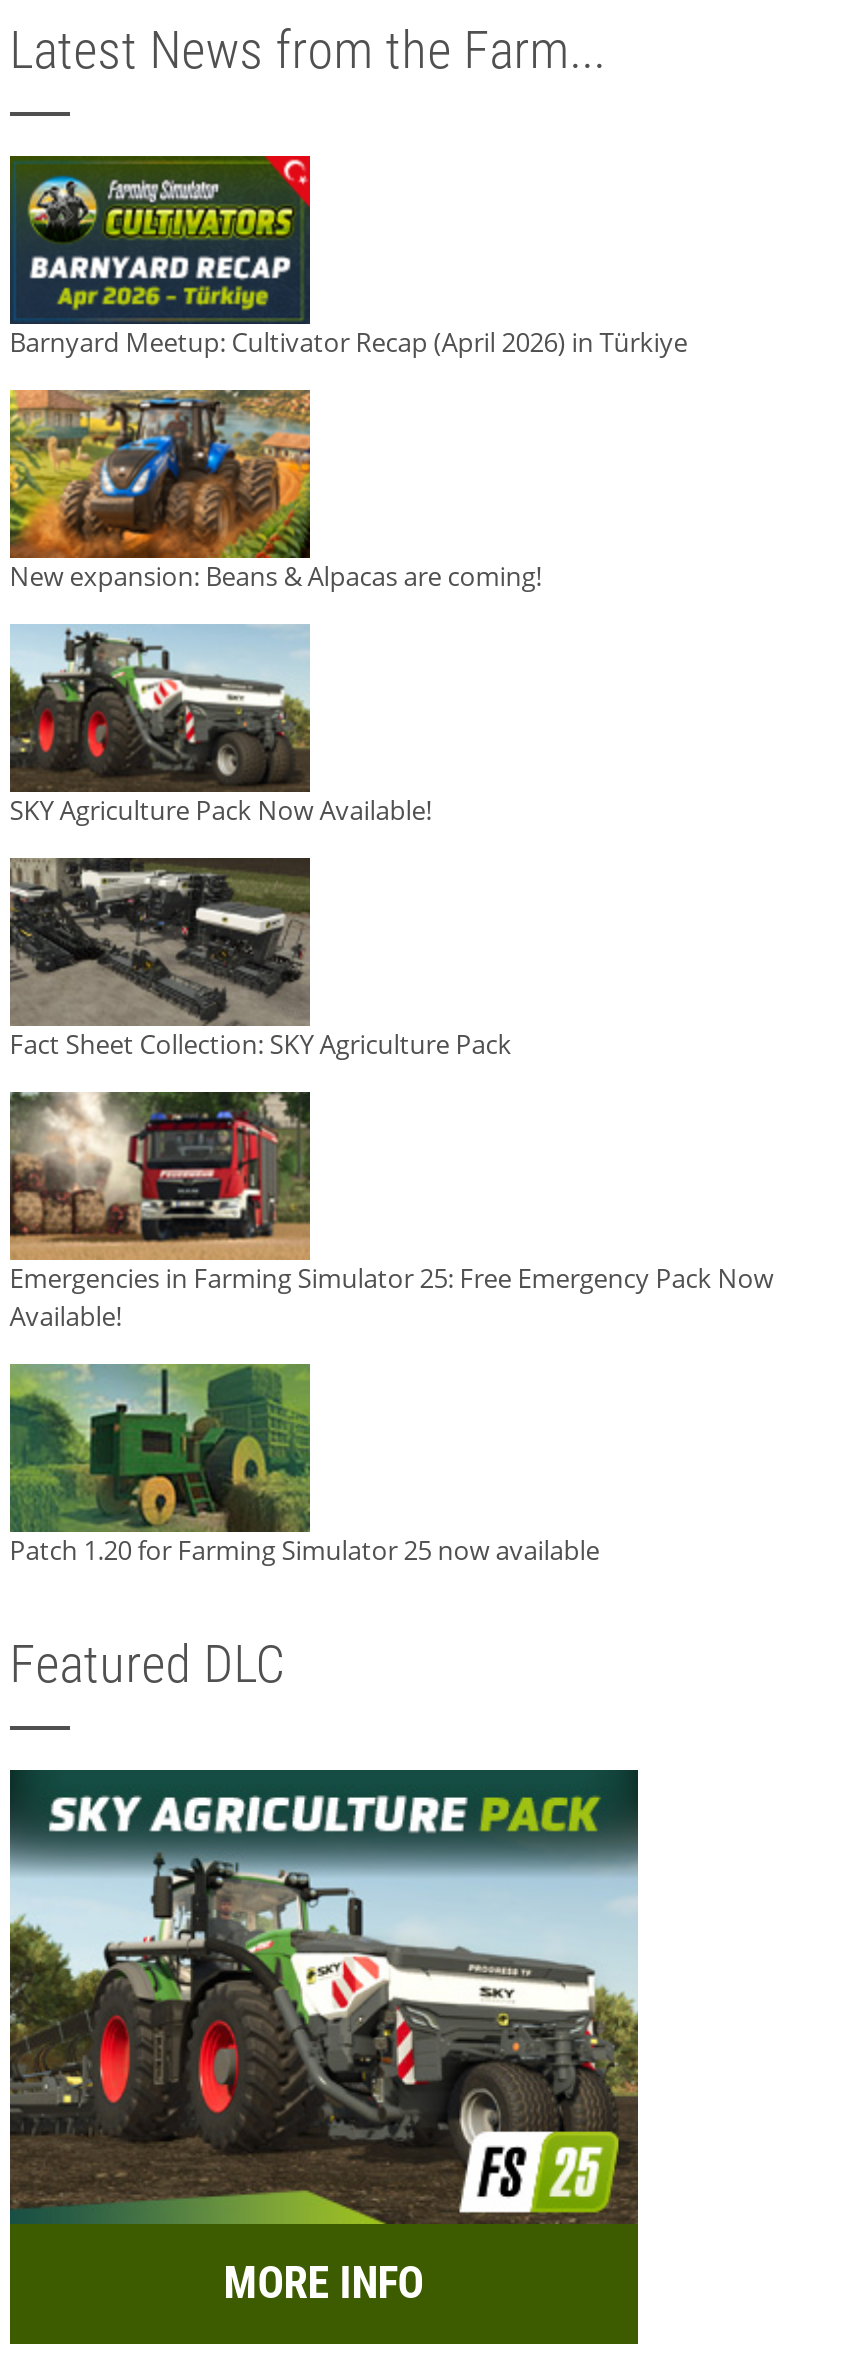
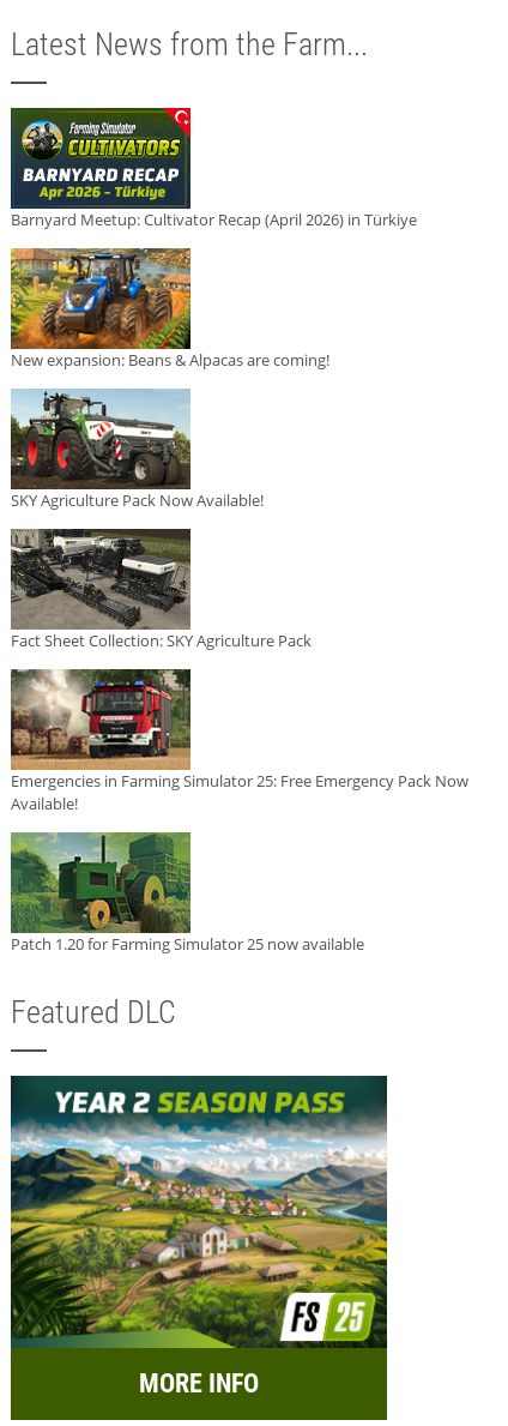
- [image]
+ [image]
